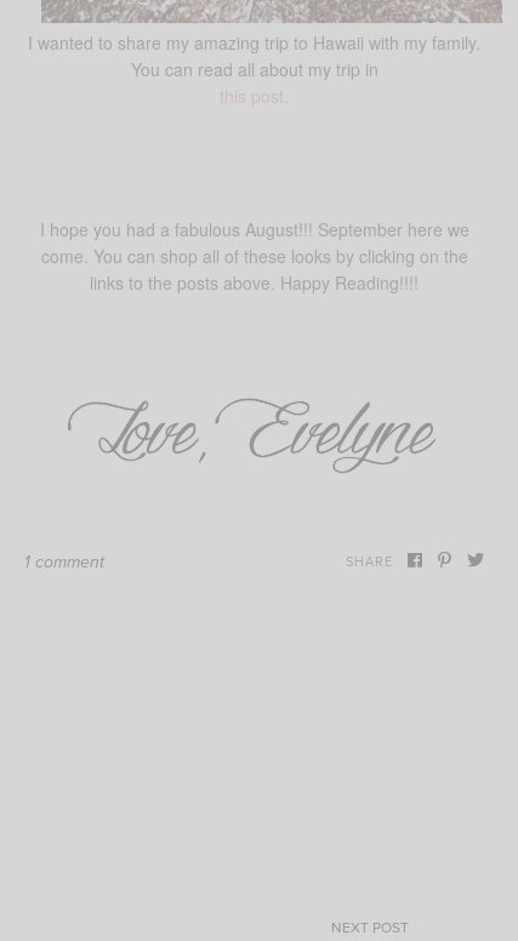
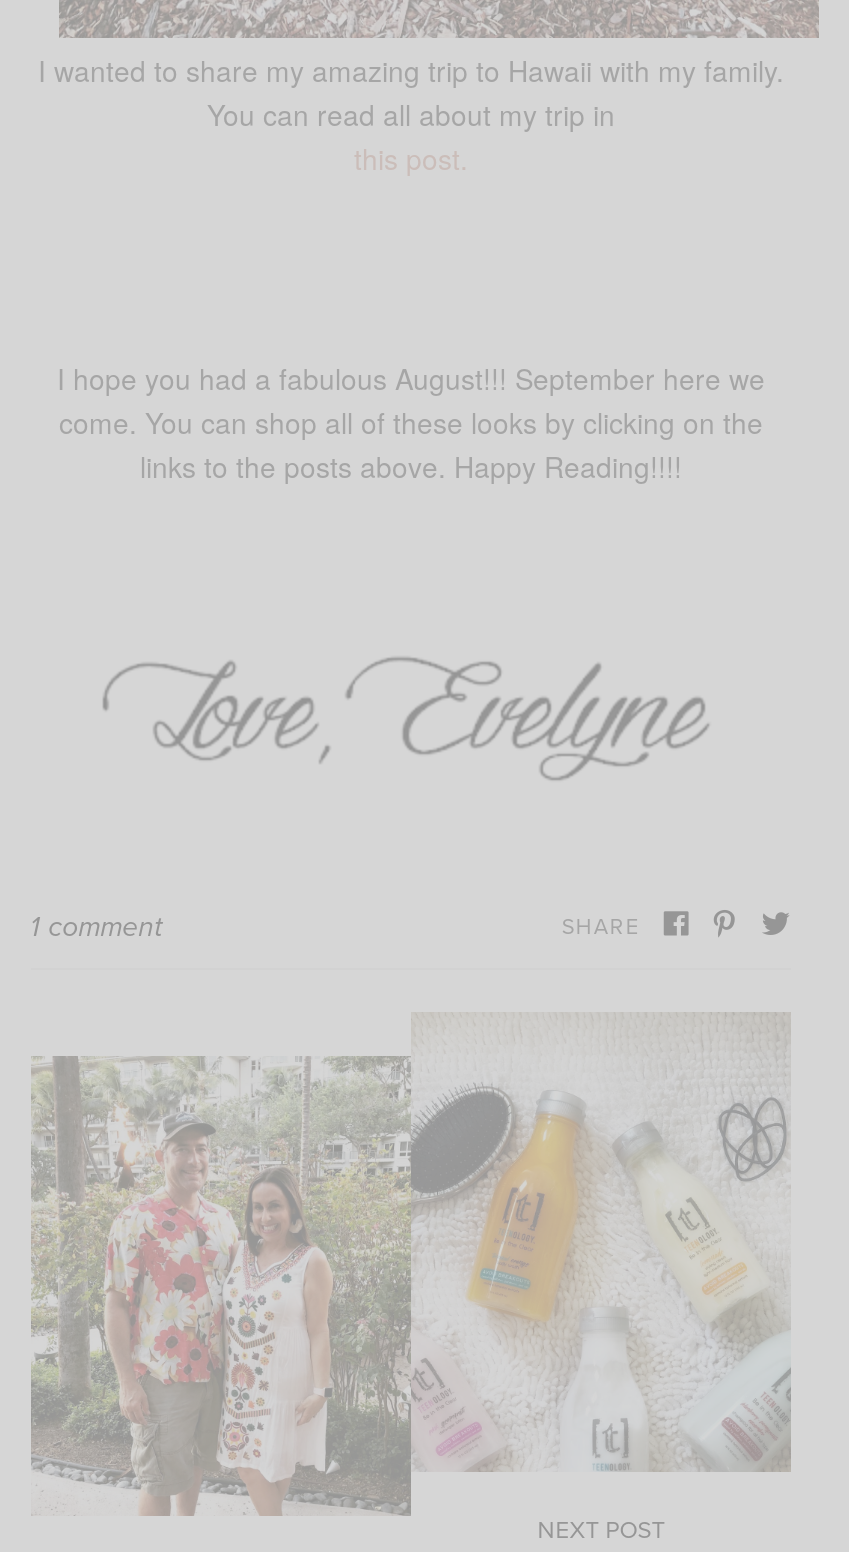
+ [image]
